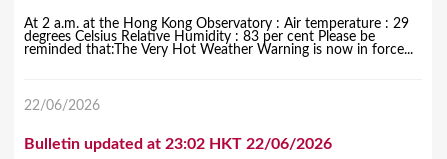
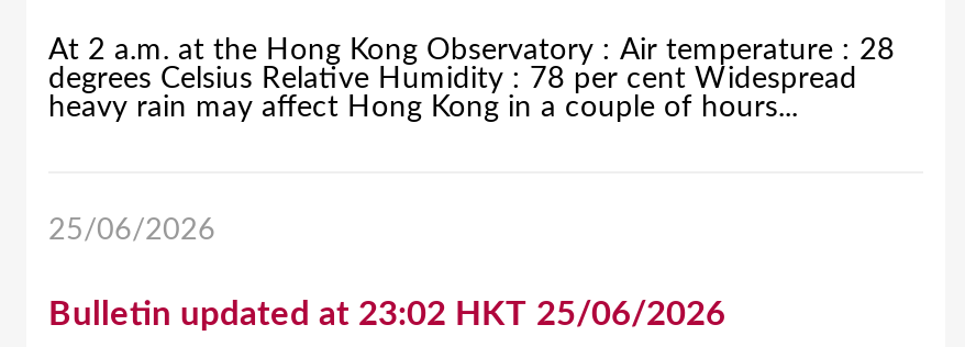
- At 2 a.m. at the Hong Kong Observatory : Air temperature : 29
- degrees Celsius Relative Humidity : 83 per cent Please be
- reminded that:The Very Hot Weather Warning is now in force...
+ At 2 a.m. at the Hong Kong Observatory : Air temperature : 28
+ degrees Celsius Relative Humidity : 78 per cent Widespread
+ heavy rain may affect Hong Kong in a couple of hours...

- 22/06/2026
+ 25/06/2026

- Bulletin updated at 23:02 HKT 22/06/2026
+ Bulletin updated at 23:02 HKT 25/06/2026
